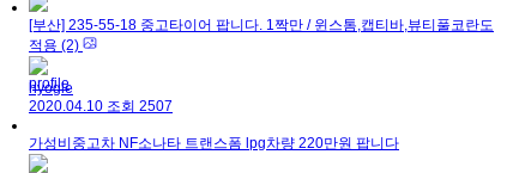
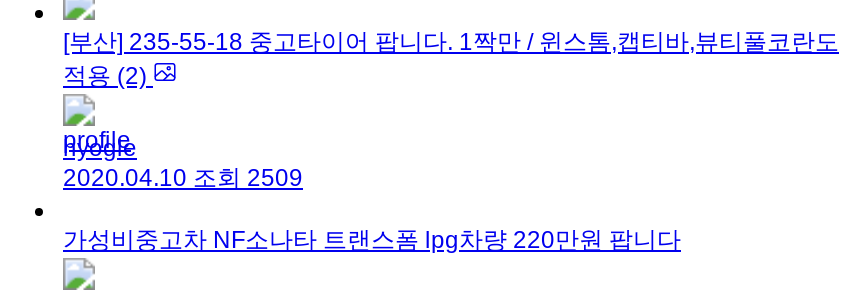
- 2020.04.10 조회 2507
+ 2020.04.10 조회 2509
